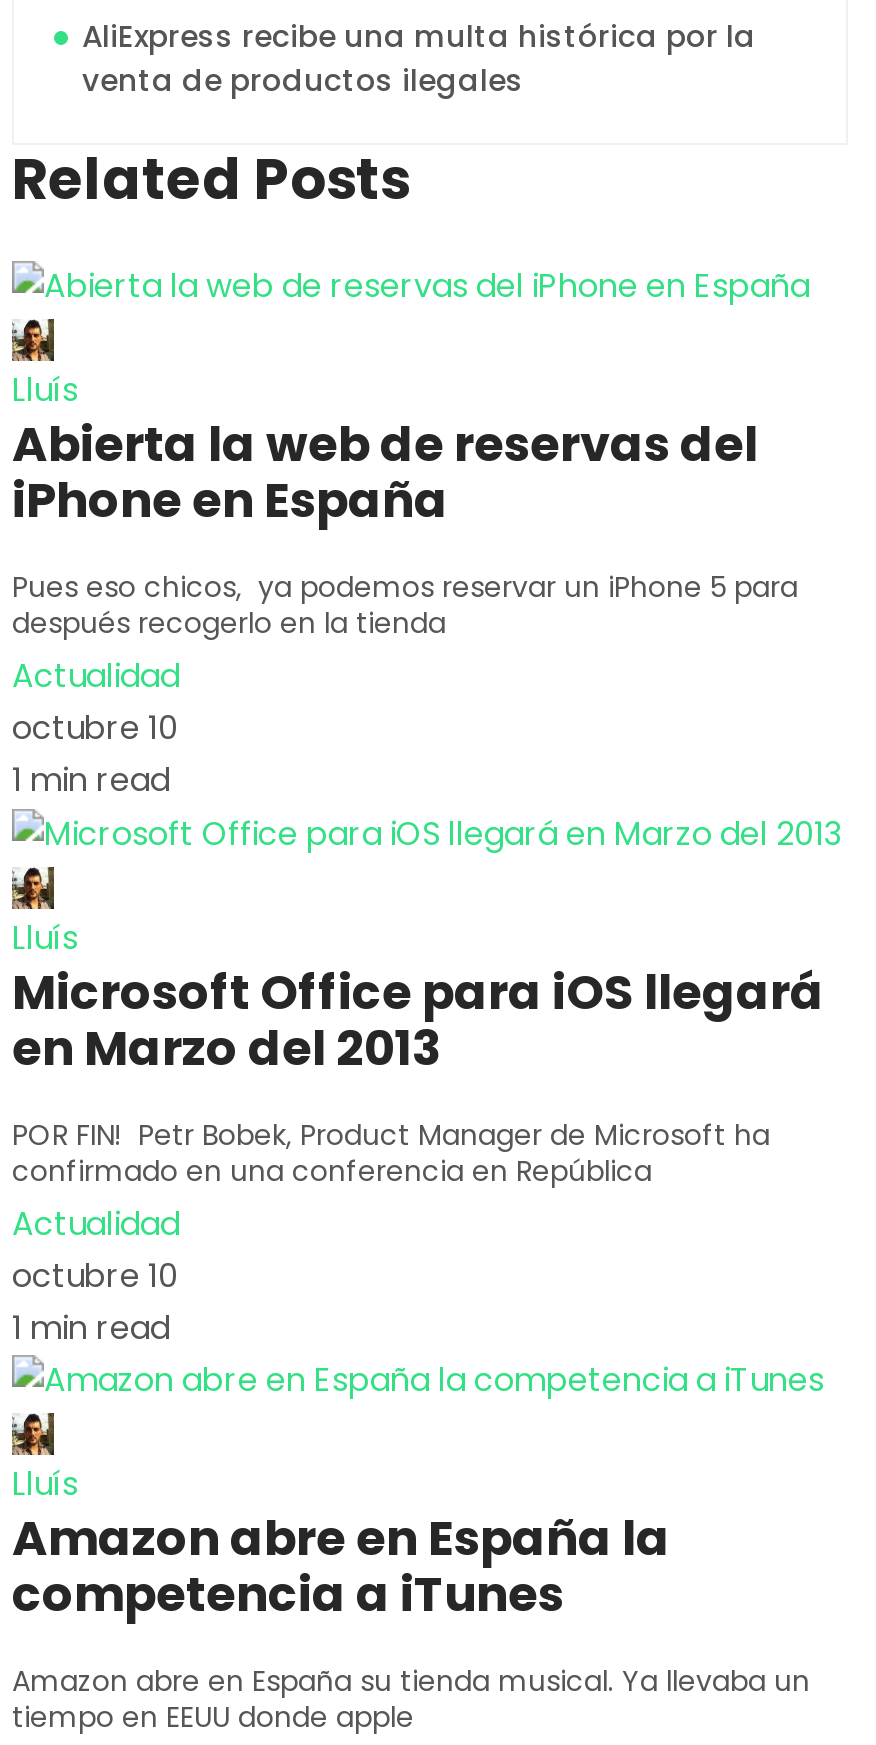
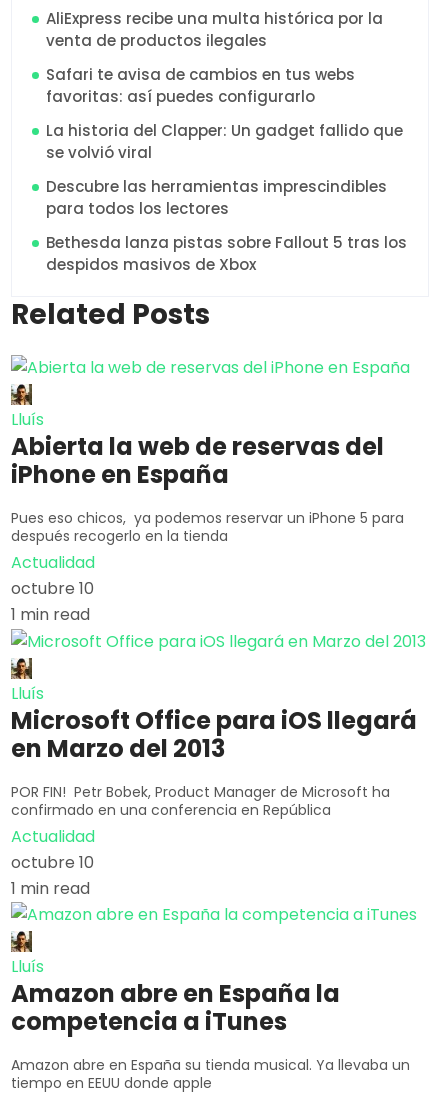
+ Safari te avisa de cambios en tus webs
+ favoritas: así puedes configurarlo
+ La historia del Clapper: Un gadget fallido que
+ se volvió viral
+ Descubre las herramientas imprescindibles
+ para todos los lectores
+ Bethesda lanza pistas sobre Fallout 5 tras los
+ despidos masivos de Xbox
